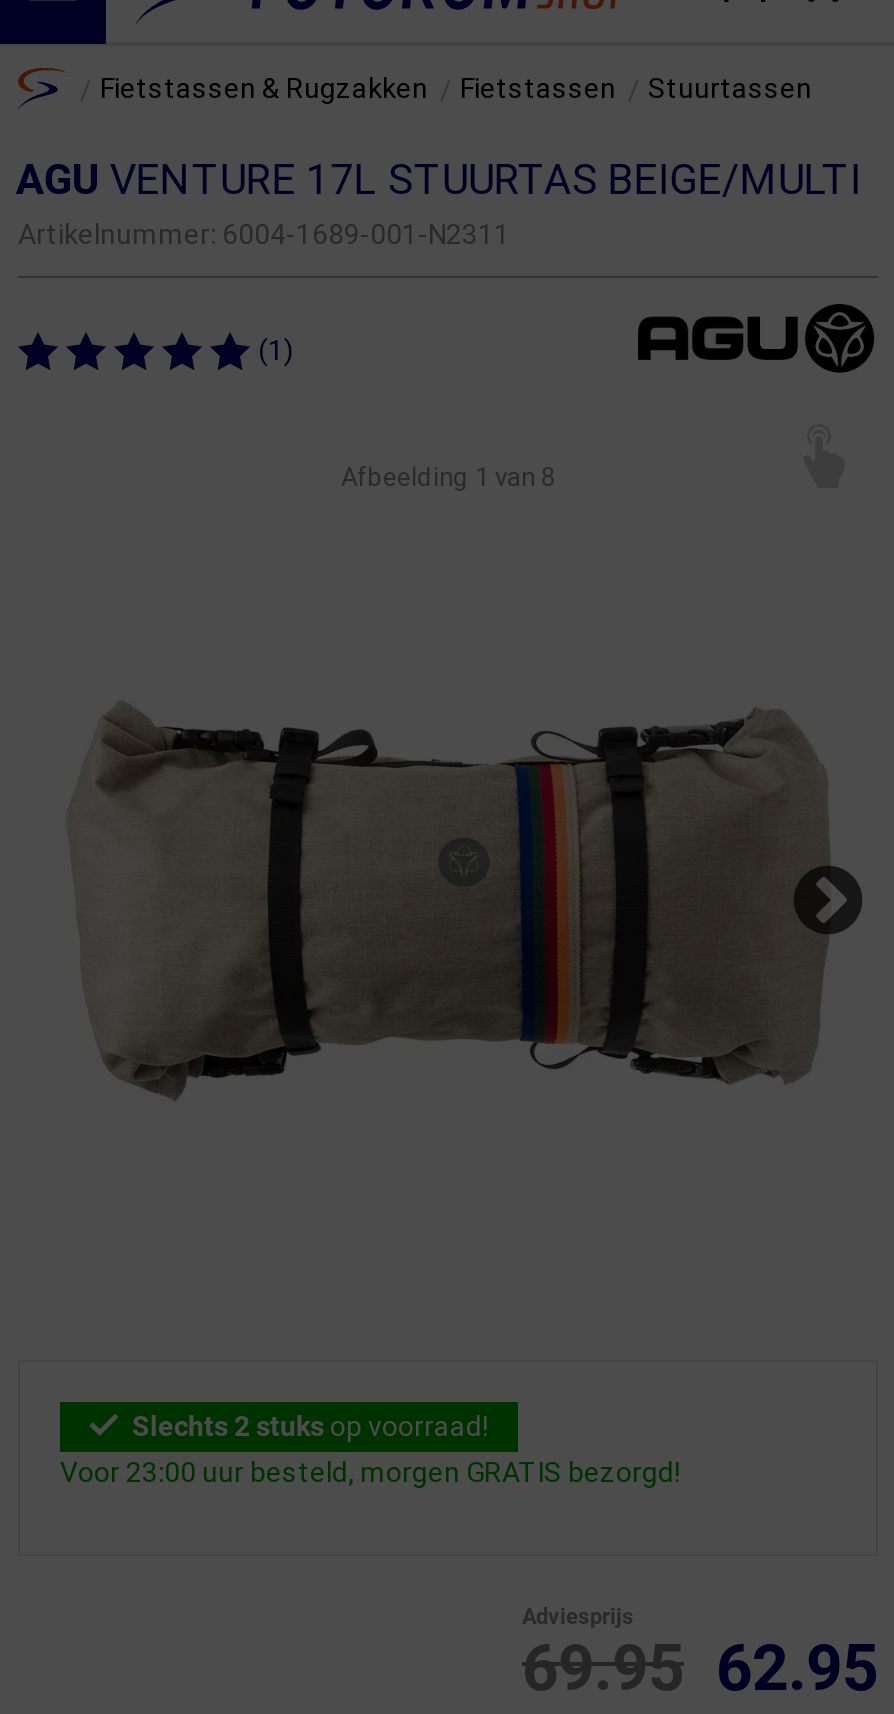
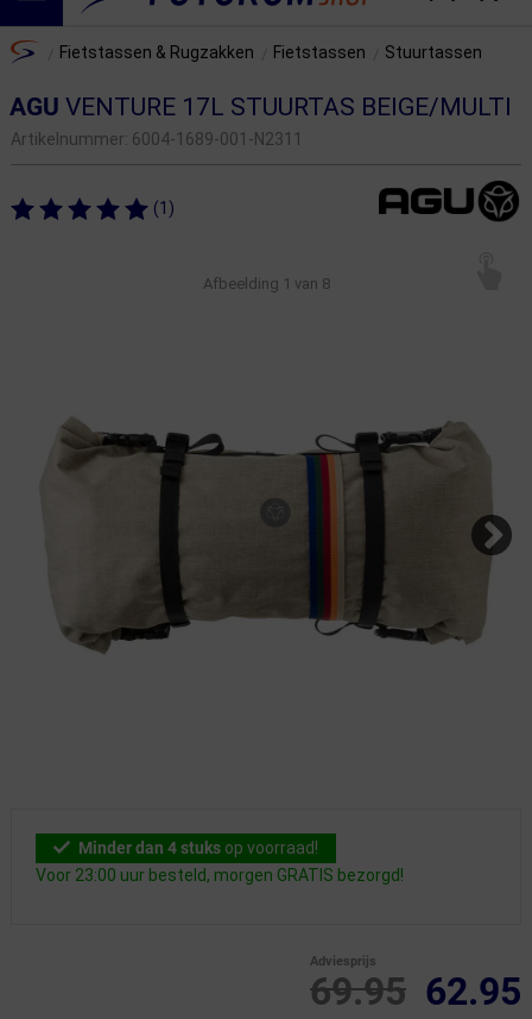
- Slechts 2 stuks op voorraad!
+ Minder dan 4 stuks op voorraad!
